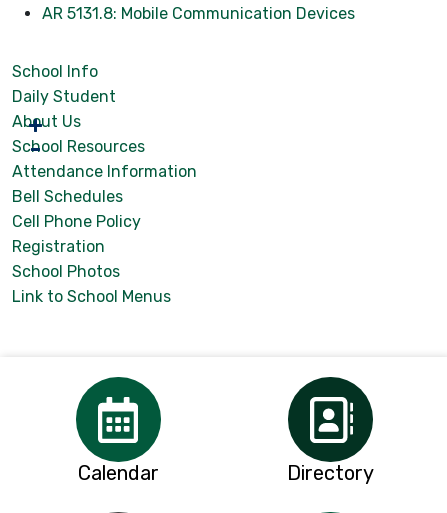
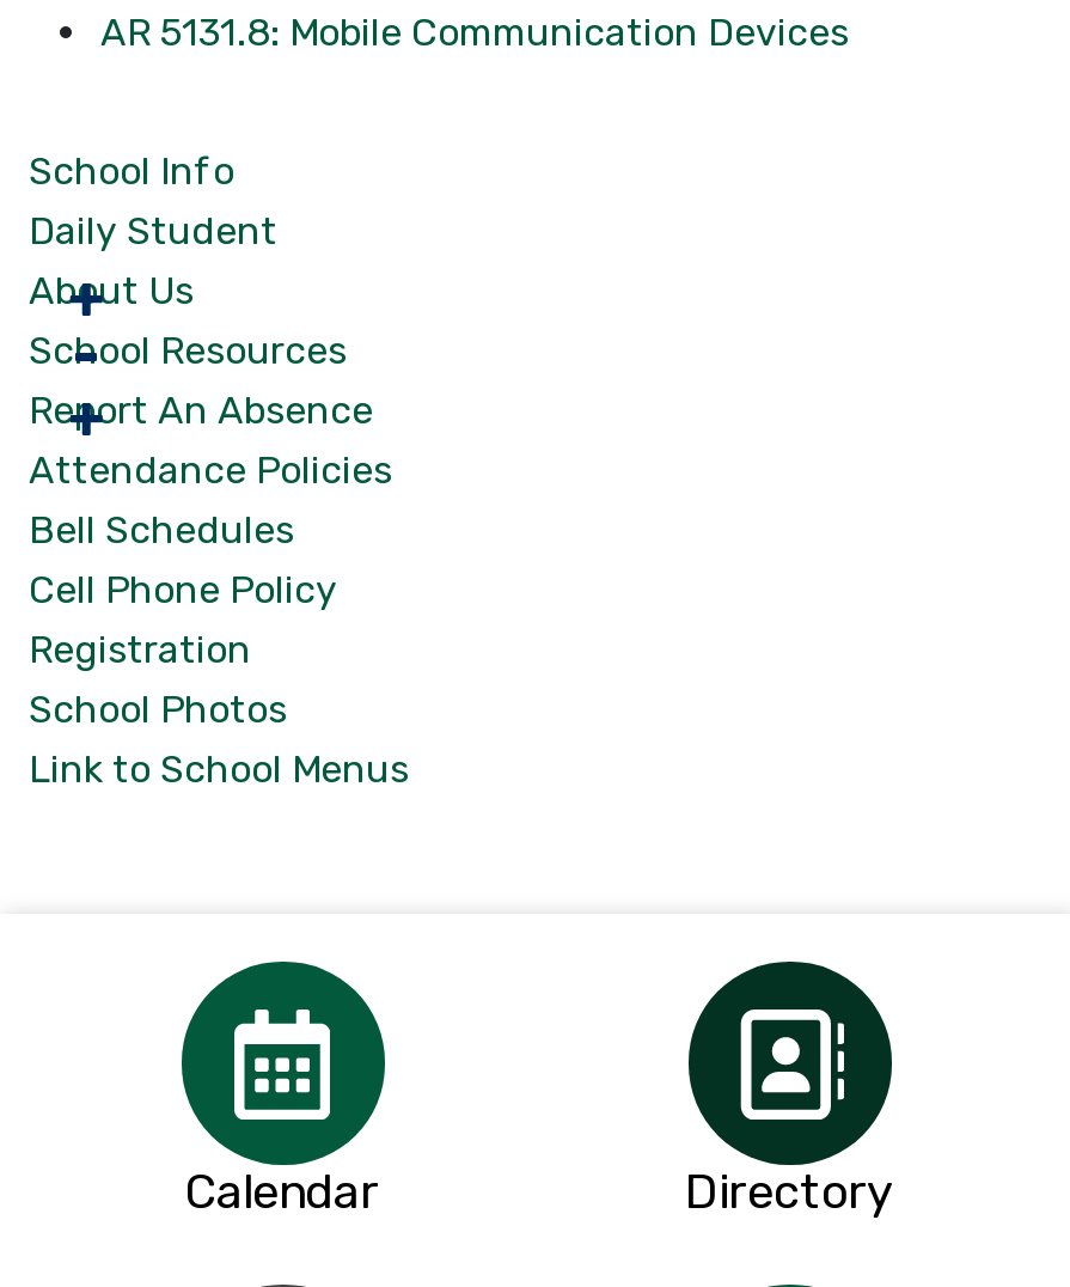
- Attendance Information
+ Report An Absence
+ Attendance Policies
